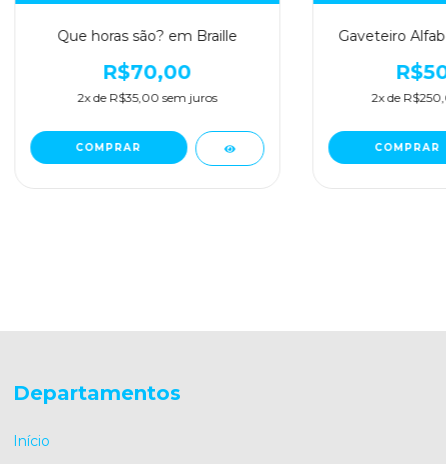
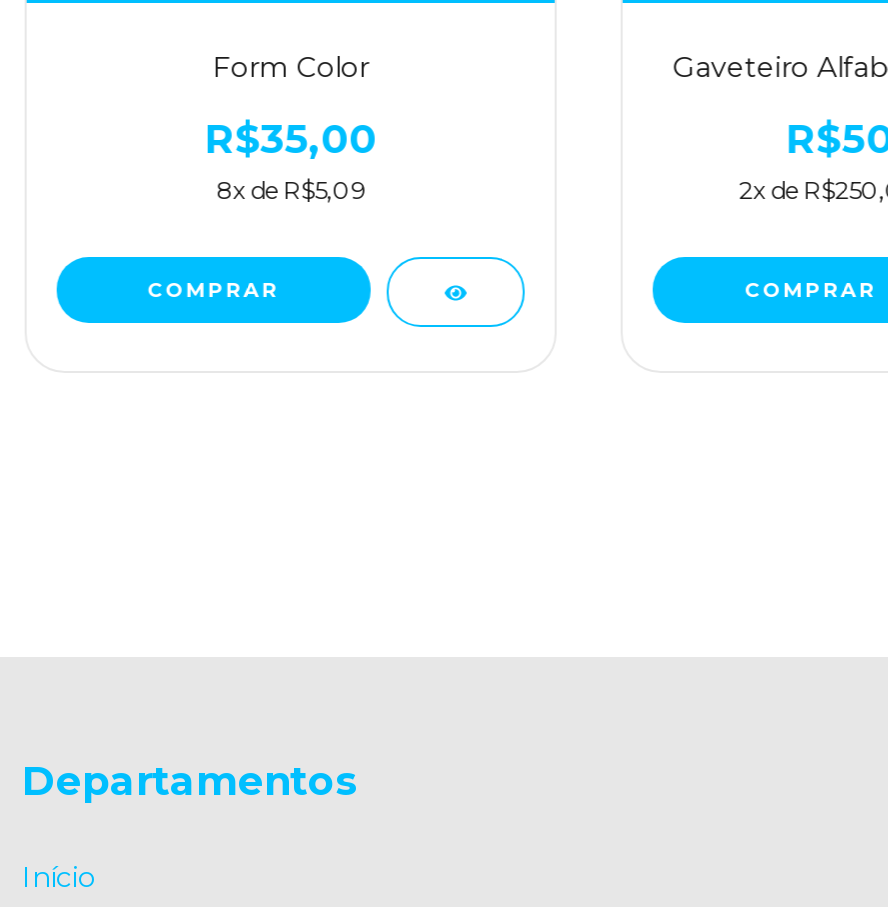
- Que horas são? em Braille
+ Form Color

- R$70,00
- 2x de R$35,00 sem juros
+ R$35,00
+ 8x de R$5,09
